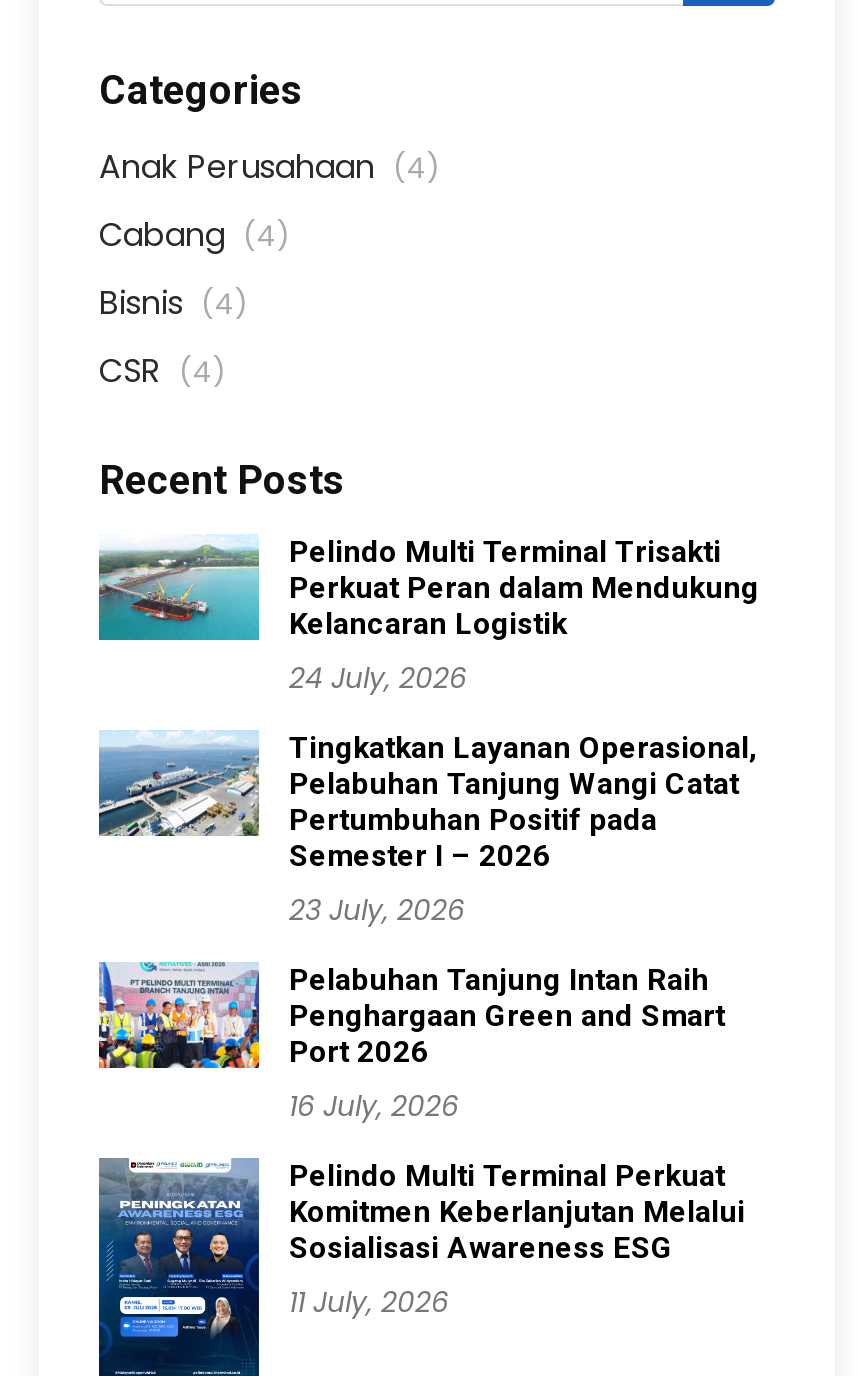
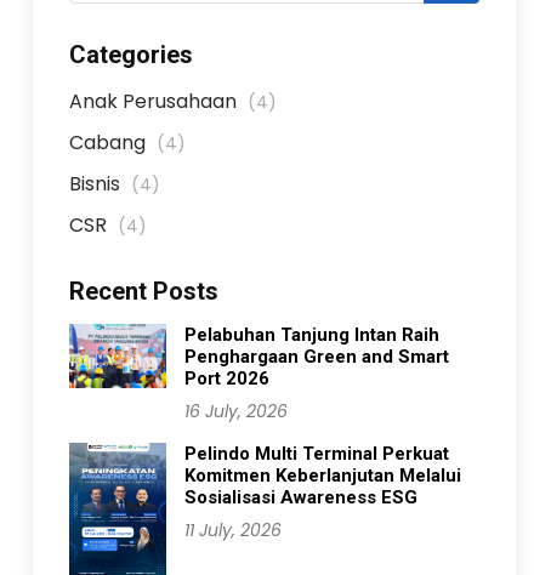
- [image]
- Pelindo Multi Terminal Trisakti
- Perkuat Peran dalam Mendukung
- Kelancaran Logistik
- 24 July, 2026
- Tingkatkan Layanan Operasional,
- Pelabuhan Tanjung Wangi Catat
- Pertumbuhan Positif pada
- Semester I – 2026
- 23 July, 2026

- [image]
